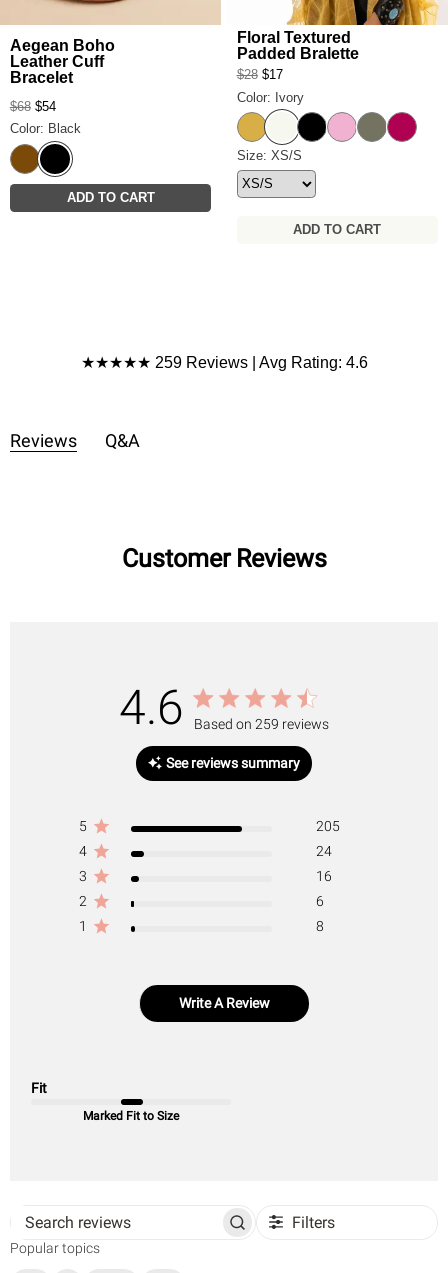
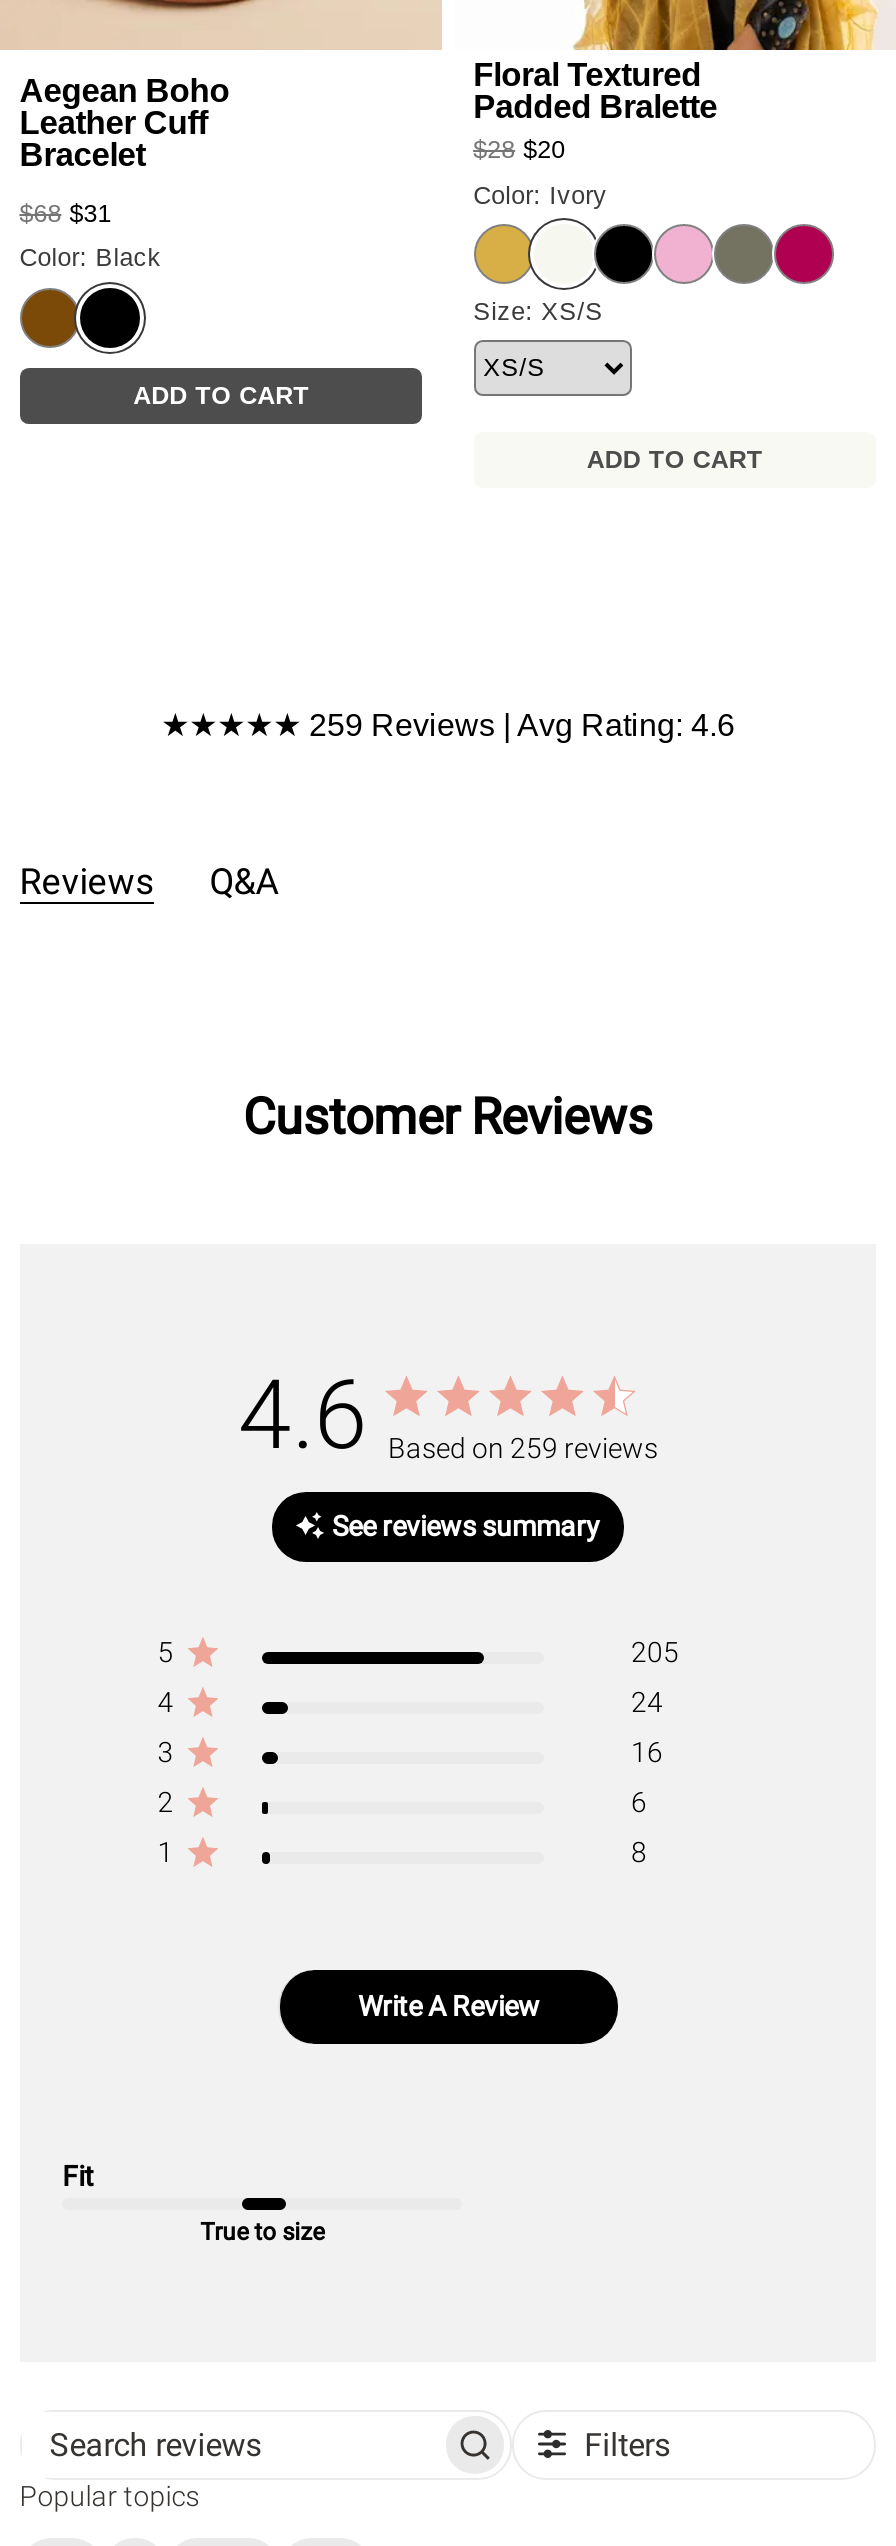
- $28 $17
+ $28 $20

- $68 $54
+ $68 $31

- Marked Fit to Size
+ True to size
